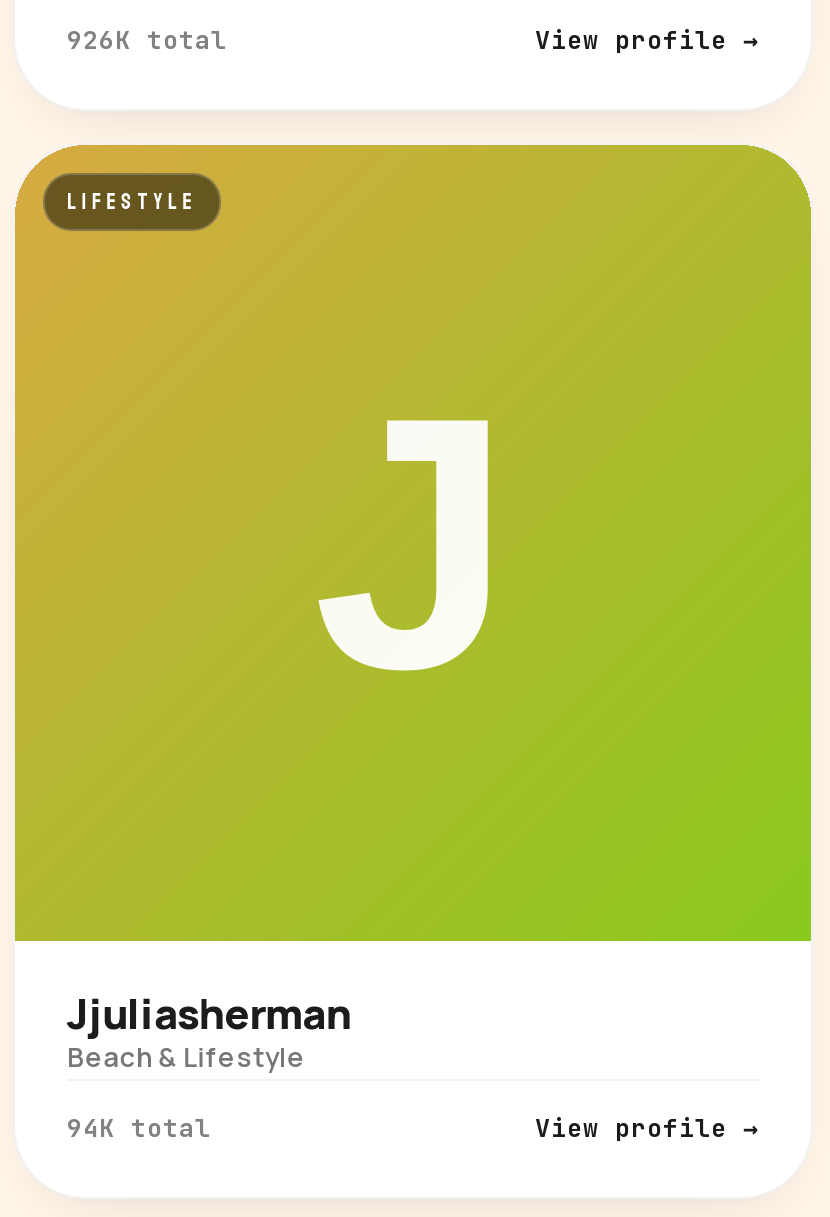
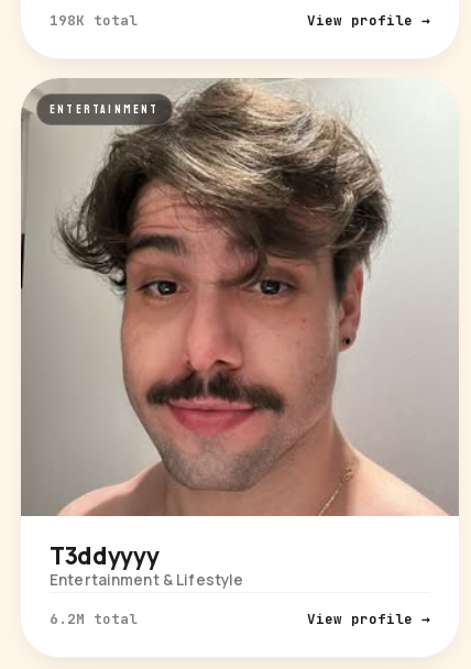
- 926K total
+ 198K total

- [image]
- LIFESTYLE
+ [image]
+ ENTERTAINMENT

- Jjuliasherman
- Beach & Lifestyle
+ T3ddyyyy
+ Entertainment & Lifestyle

- 94K total
+ 6.2M total
